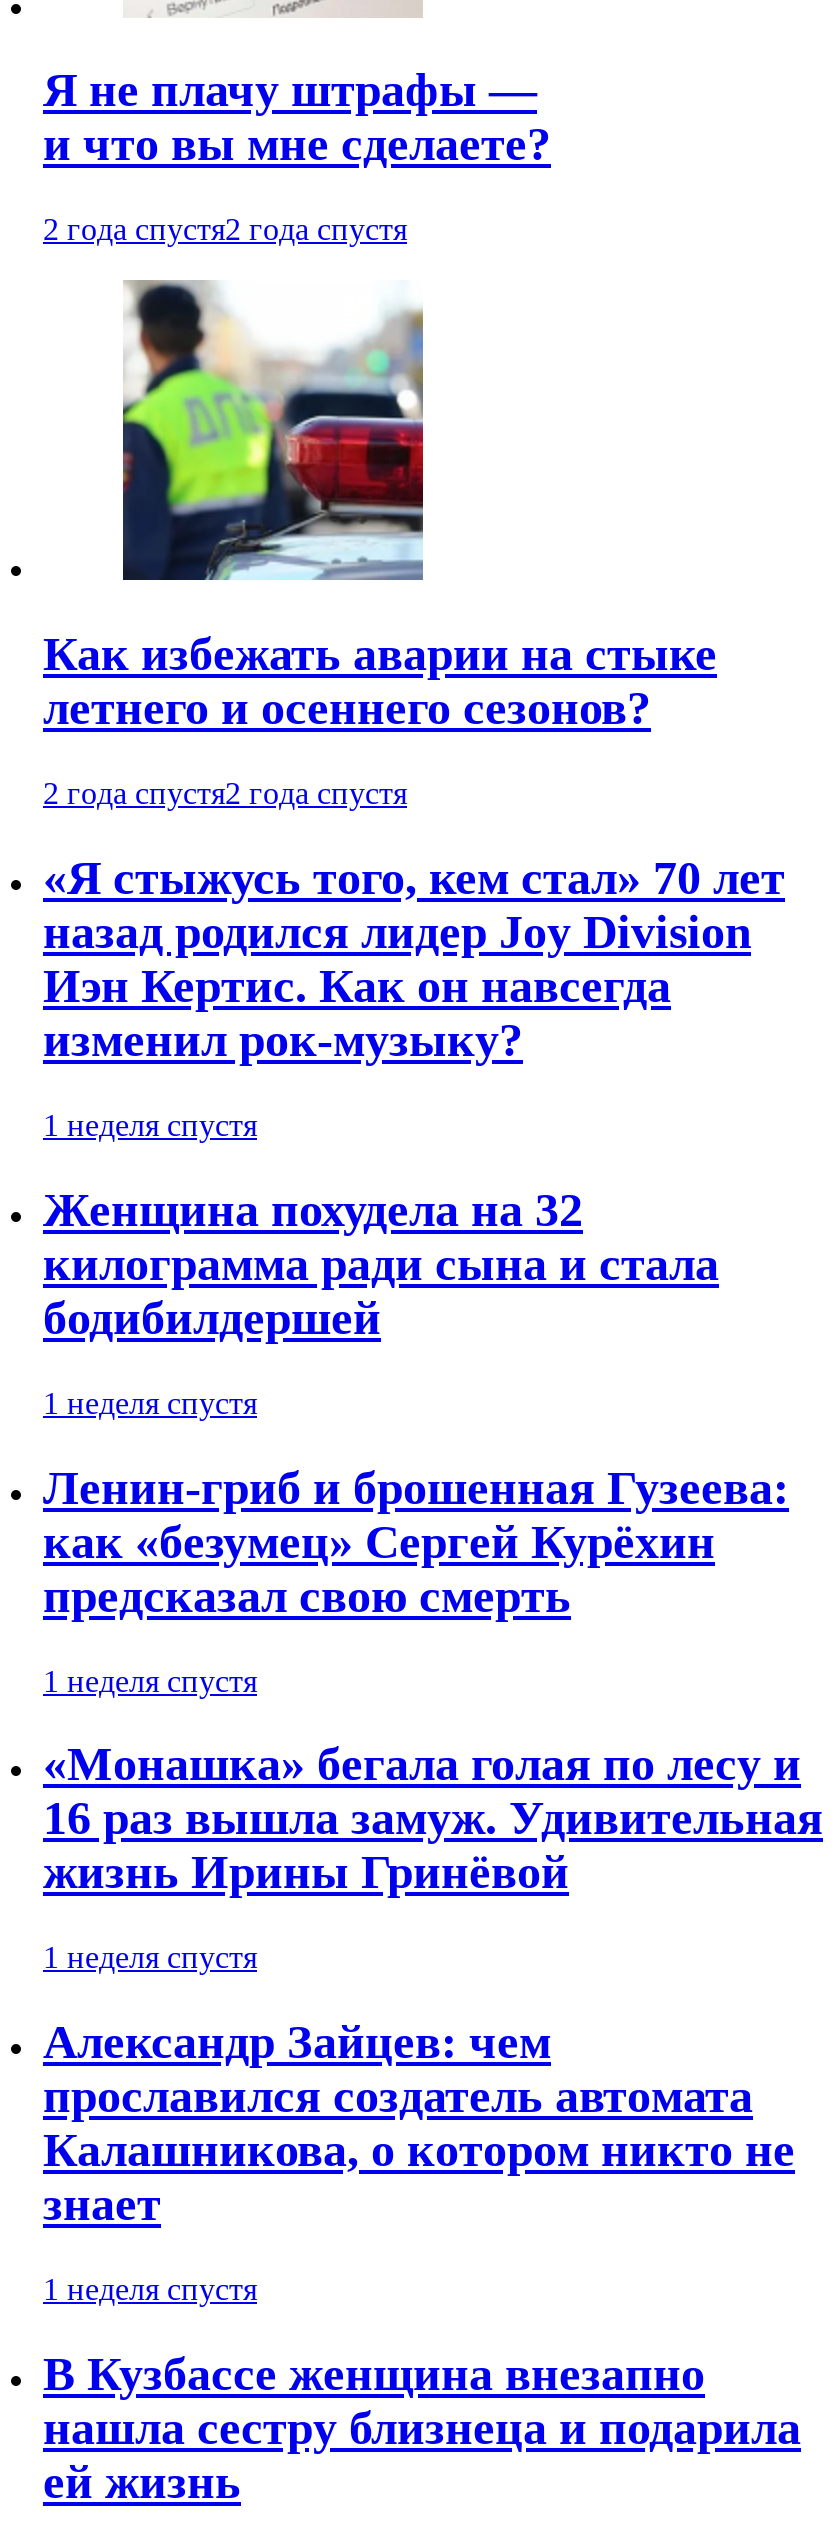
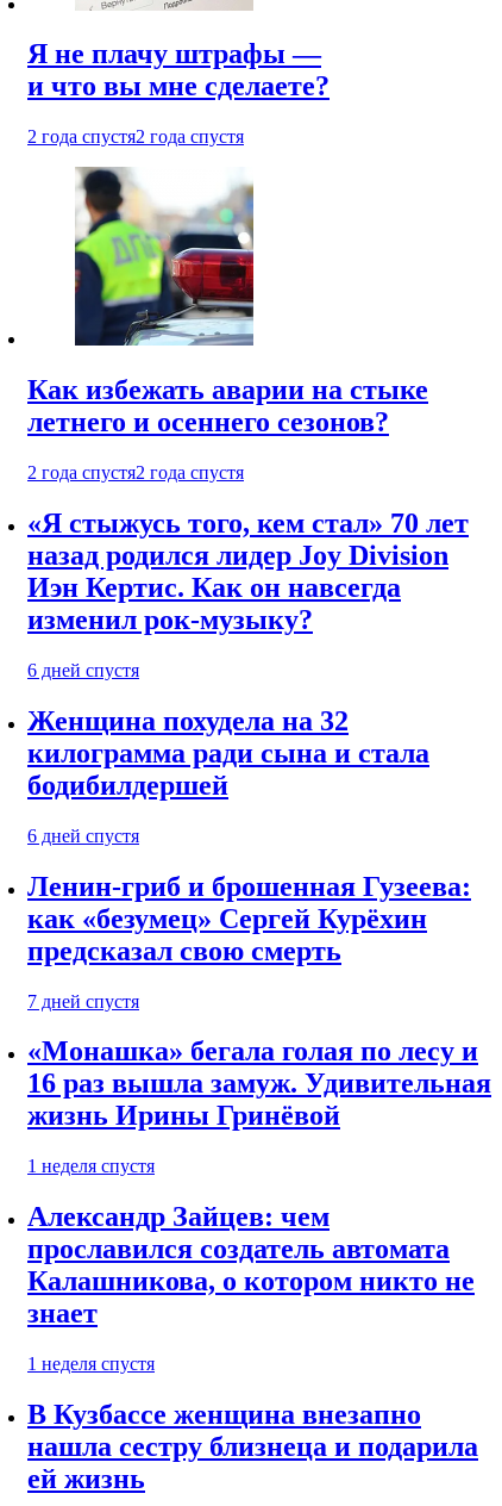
- 1 неделя спустя
+ 6 дней спустя

- 1 неделя спустя
+ 6 дней спустя

- 1 неделя спустя
+ 7 дней спустя
